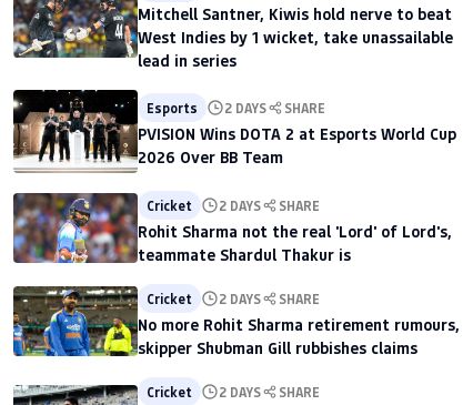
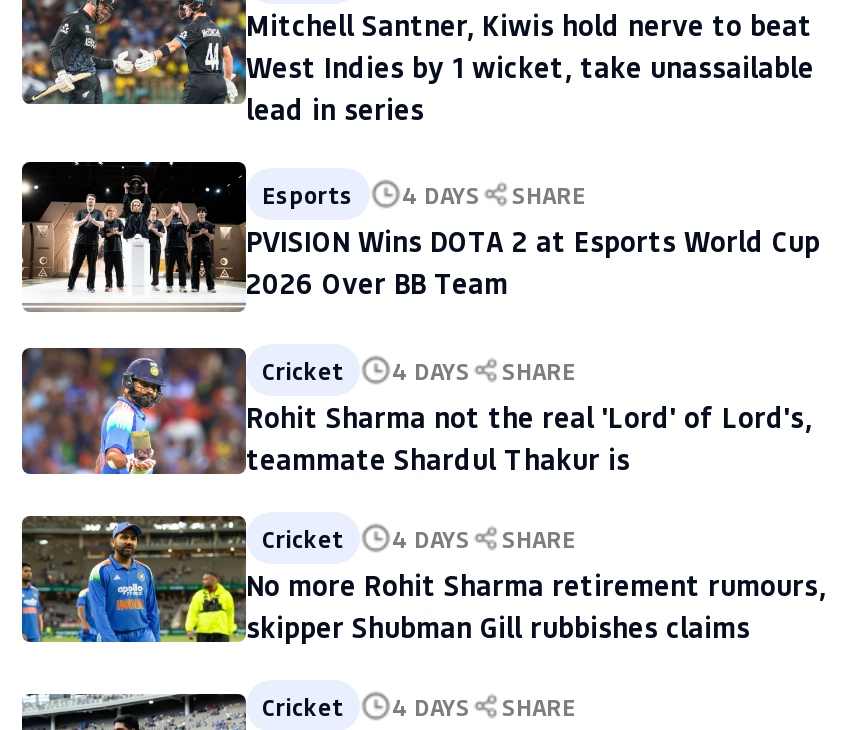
- Esports 2 DAYS SHARE
+ Esports 4 DAYS SHARE

- Cricket 2 DAYS SHARE
+ Cricket 4 DAYS SHARE

- Cricket 2 DAYS SHARE
+ Cricket 4 DAYS SHARE

- Cricket 2 DAYS SHARE
+ Cricket 4 DAYS SHARE
